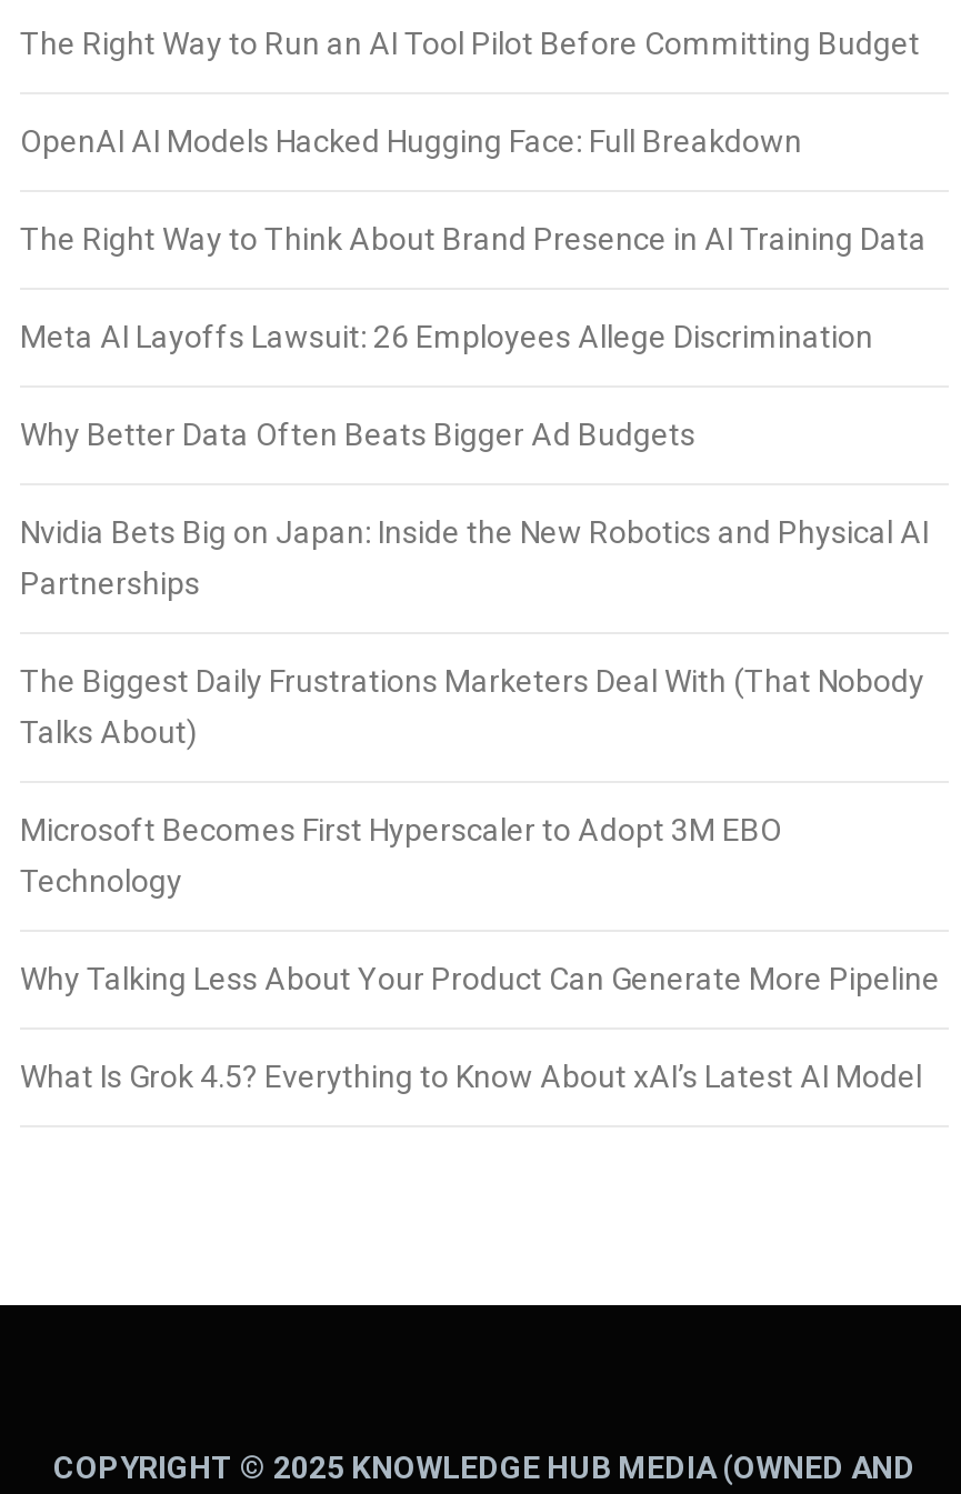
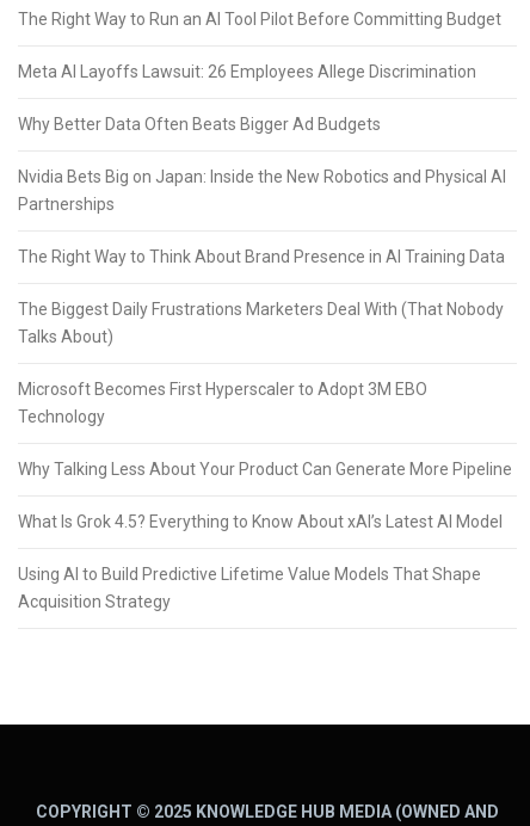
- OpenAI AI Models Hacked Hugging Face: Full Breakdown

moved down: The Right Way to Think About Brand Presence in AI Training Data

moved up: Meta AI Layoffs Lawsuit: 26 Employees Allege Discrimination | Why Better Data Often Beats Bigger Ad Budgets | Nvidia Bets Big on Japan: Inside the New Robotics and Physical AI | Partnerships

moved up: The Biggest Daily Frustrations Marketers Deal With (That Nobody | Talks About) | Microsoft Becomes First Hyperscaler to Adopt 3M EBO | Technology | Why Talking Less About Your Product Can Generate More Pipeline | What Is Grok 4.5? Everything to Know About xAI’s Latest AI Model

+ Using AI to Build Predictive Lifetime Value Models That Shape
+ Acquisition Strategy
